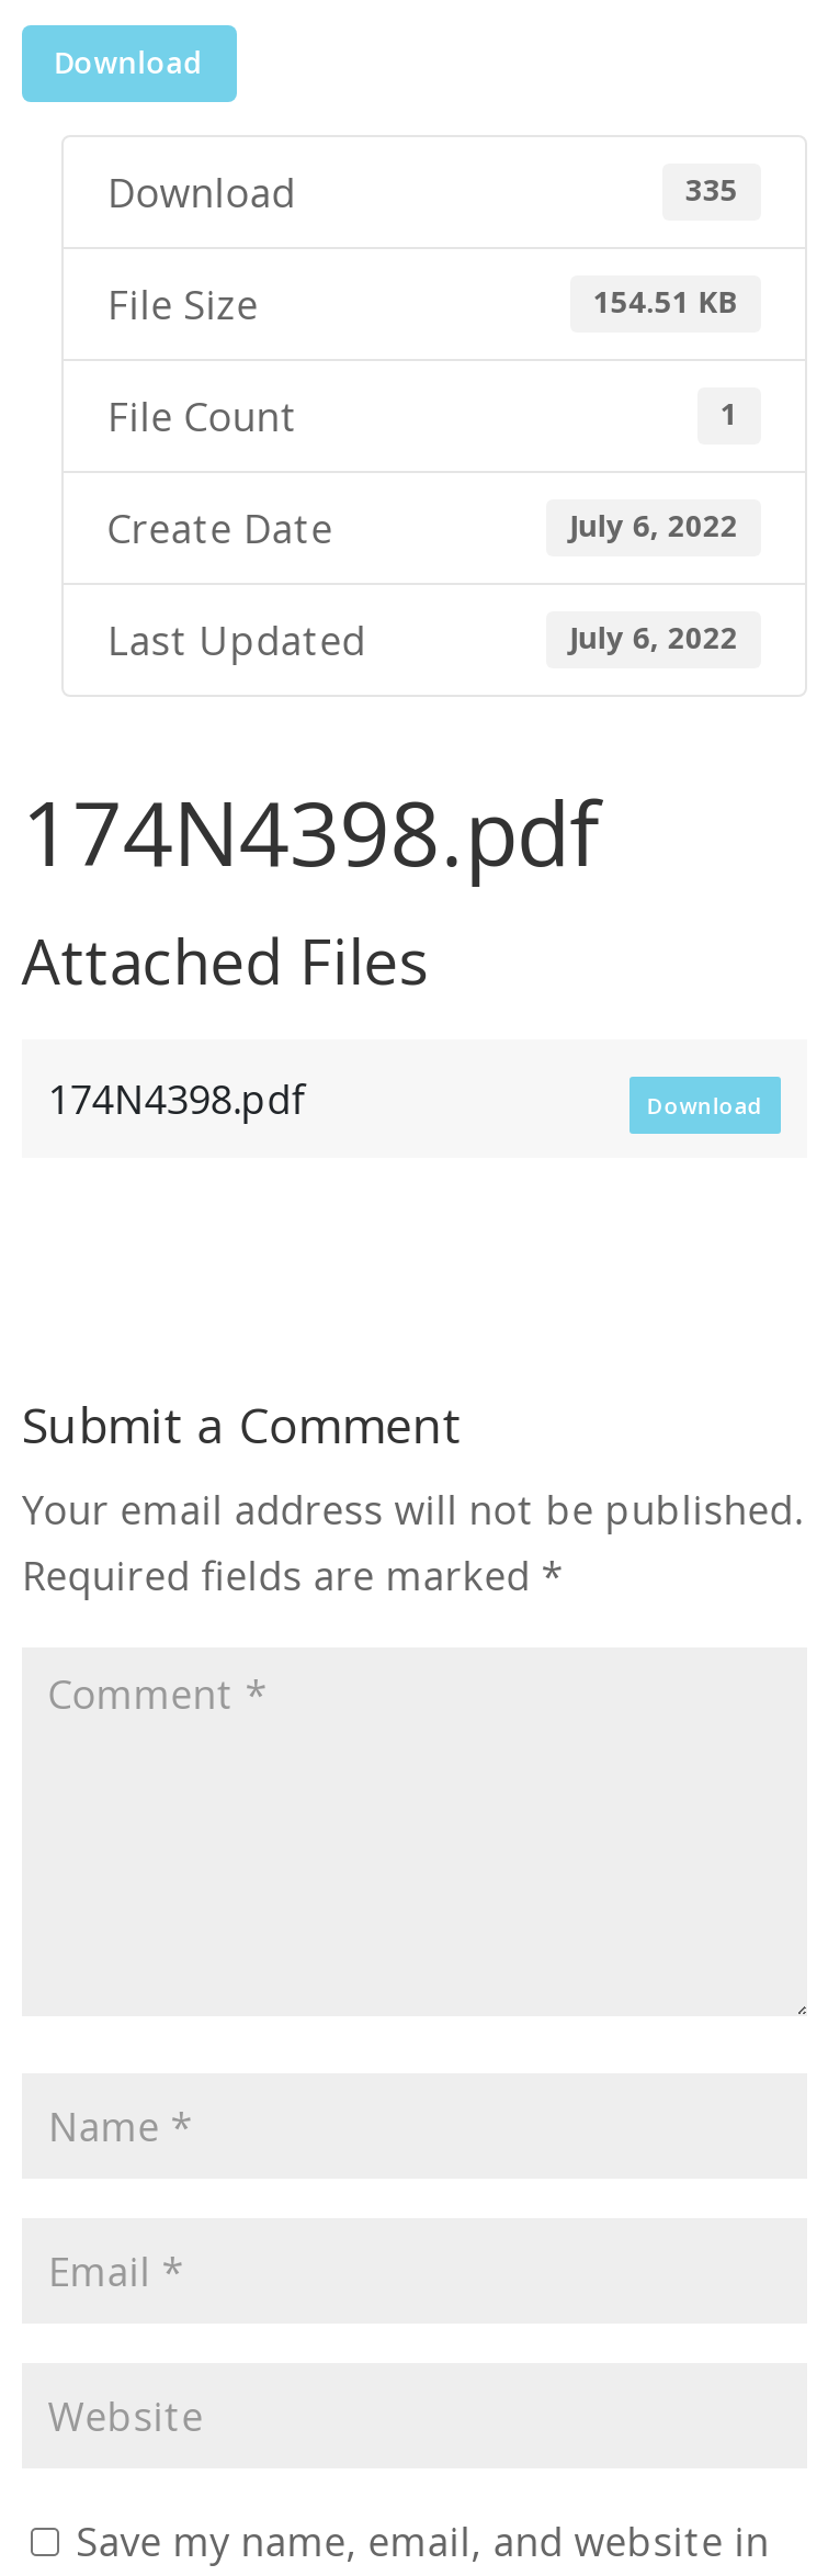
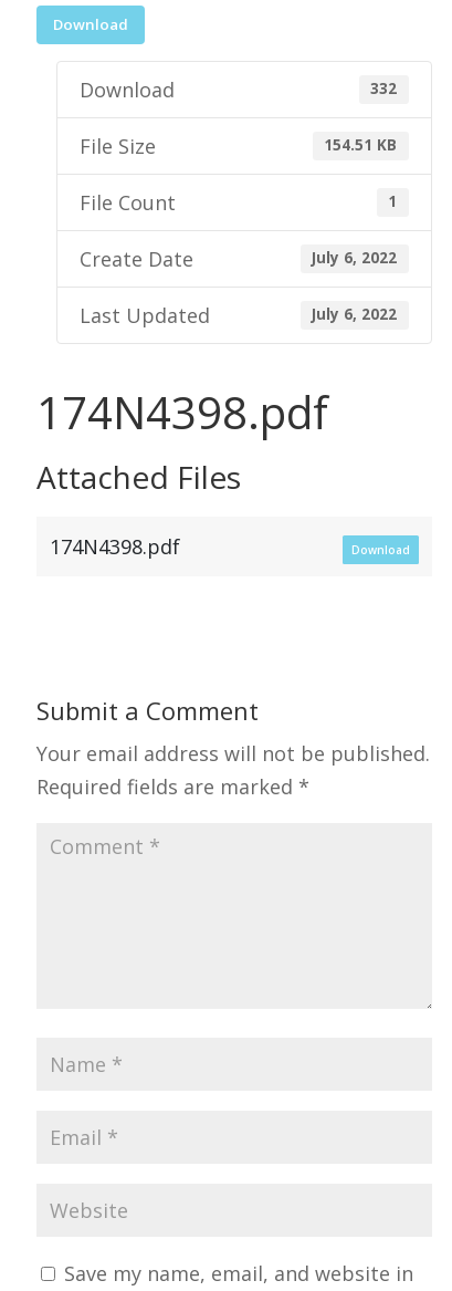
- 335
+ 332
